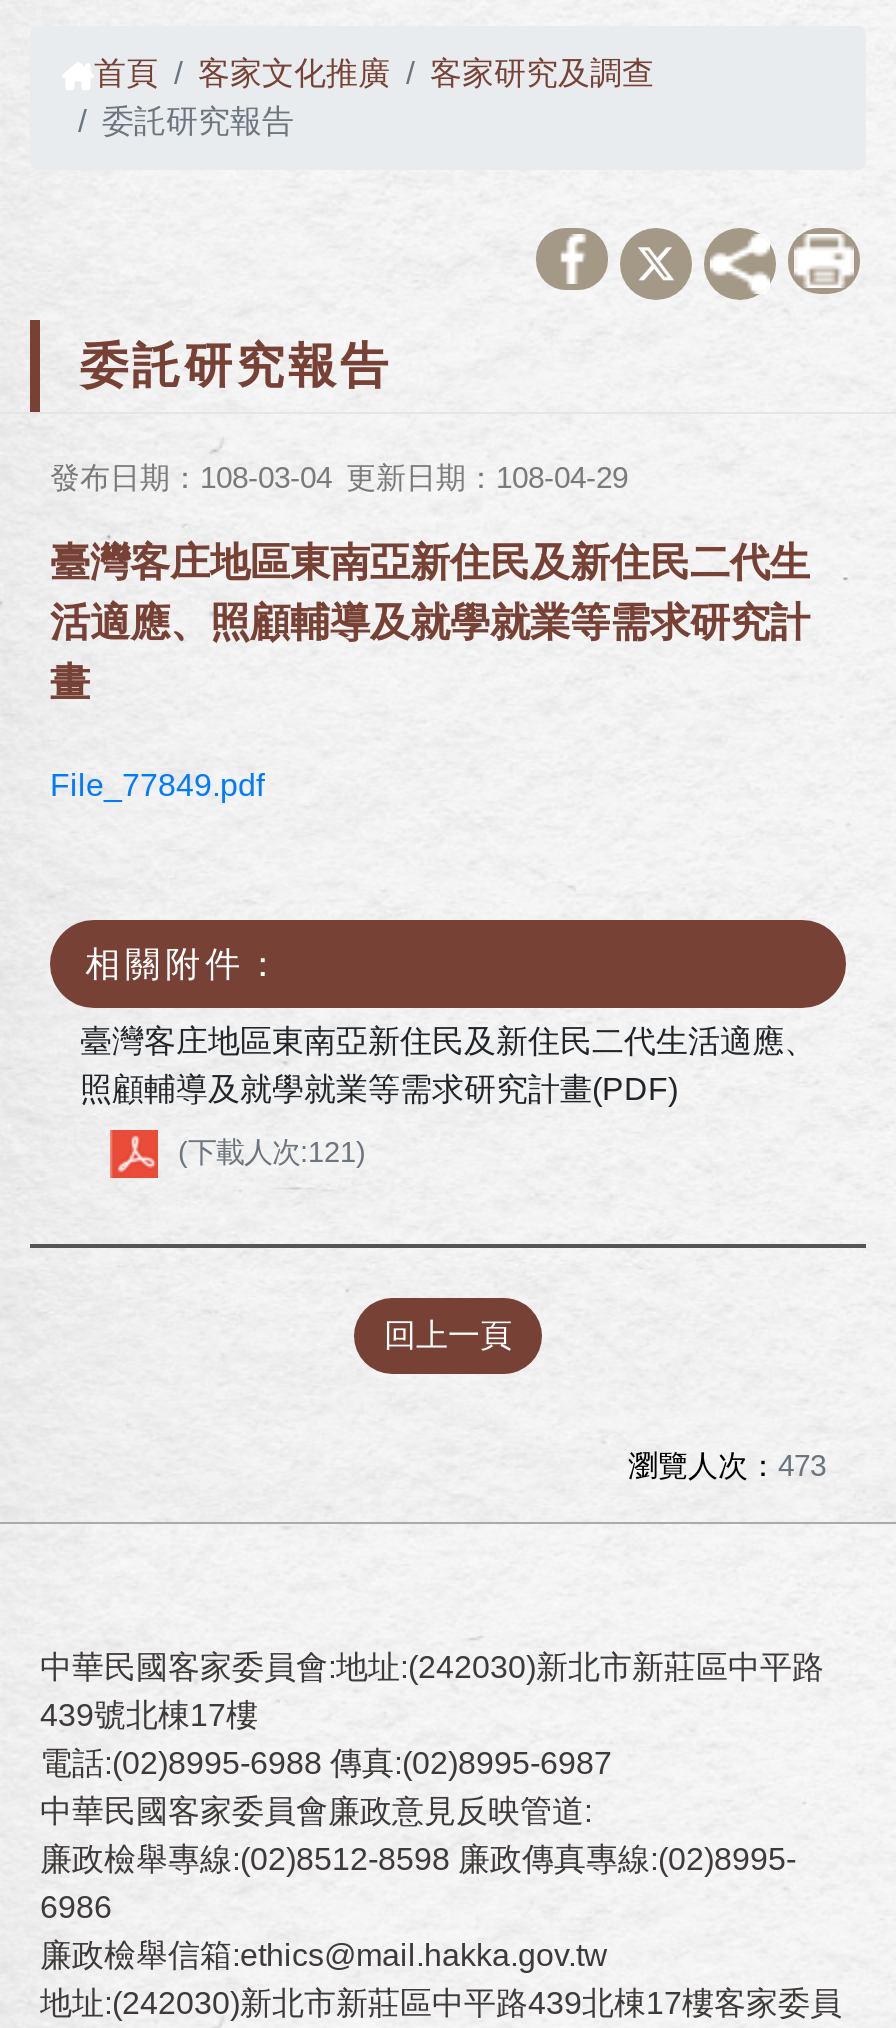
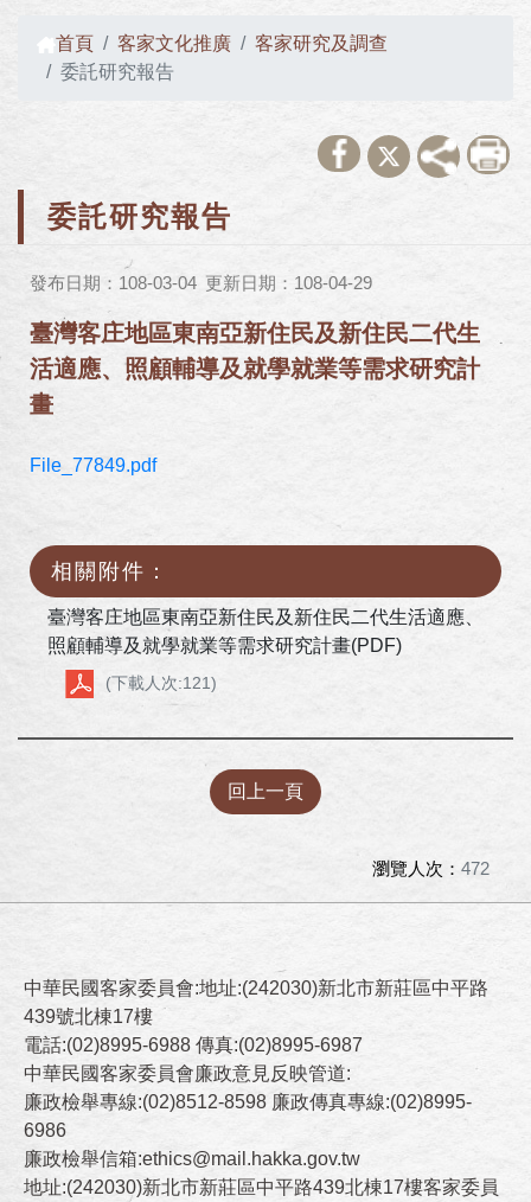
- 瀏覽人次：473
+ 瀏覽人次：472
